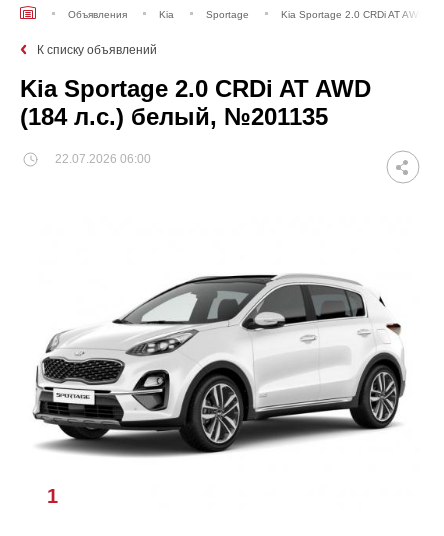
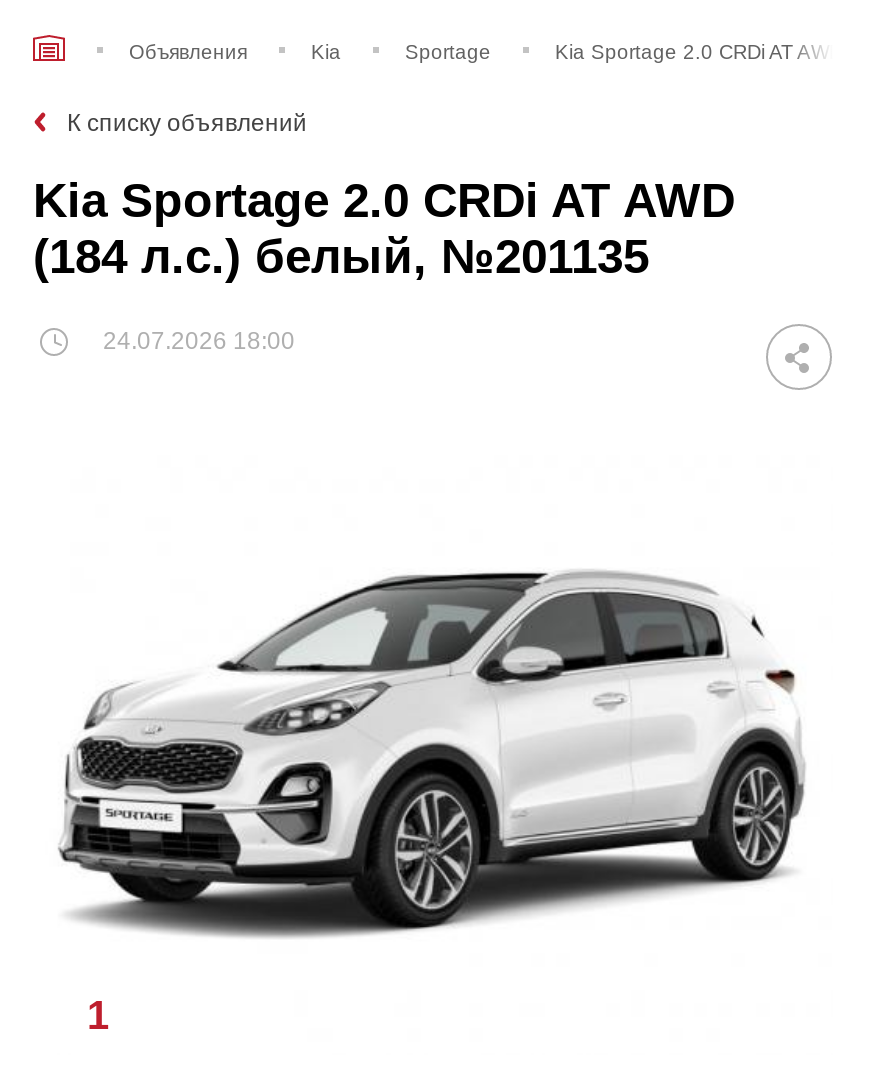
- 22.07.2026 06:00
+ 24.07.2026 18:00
